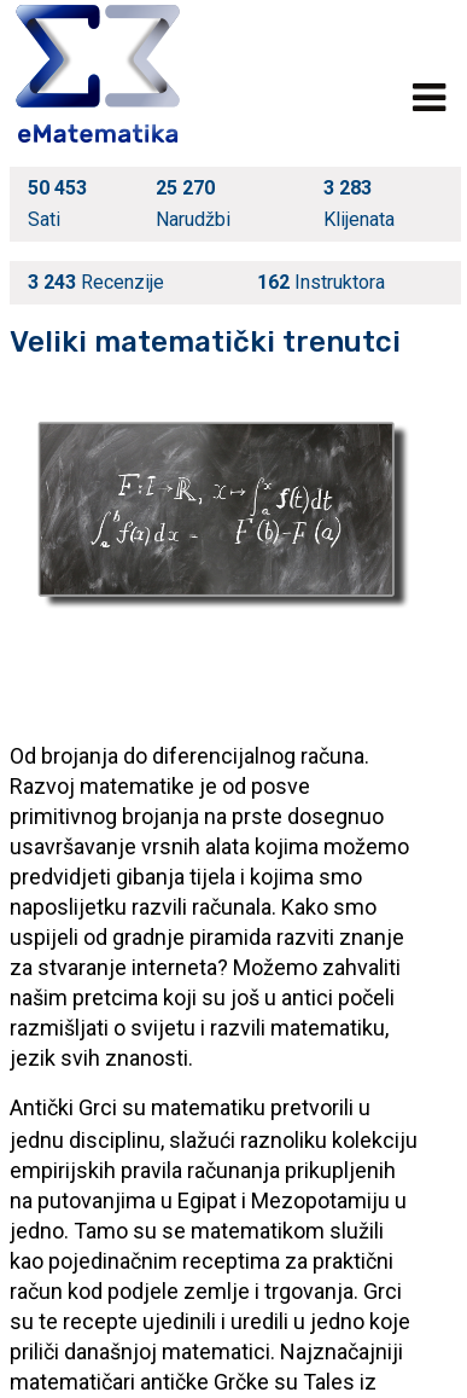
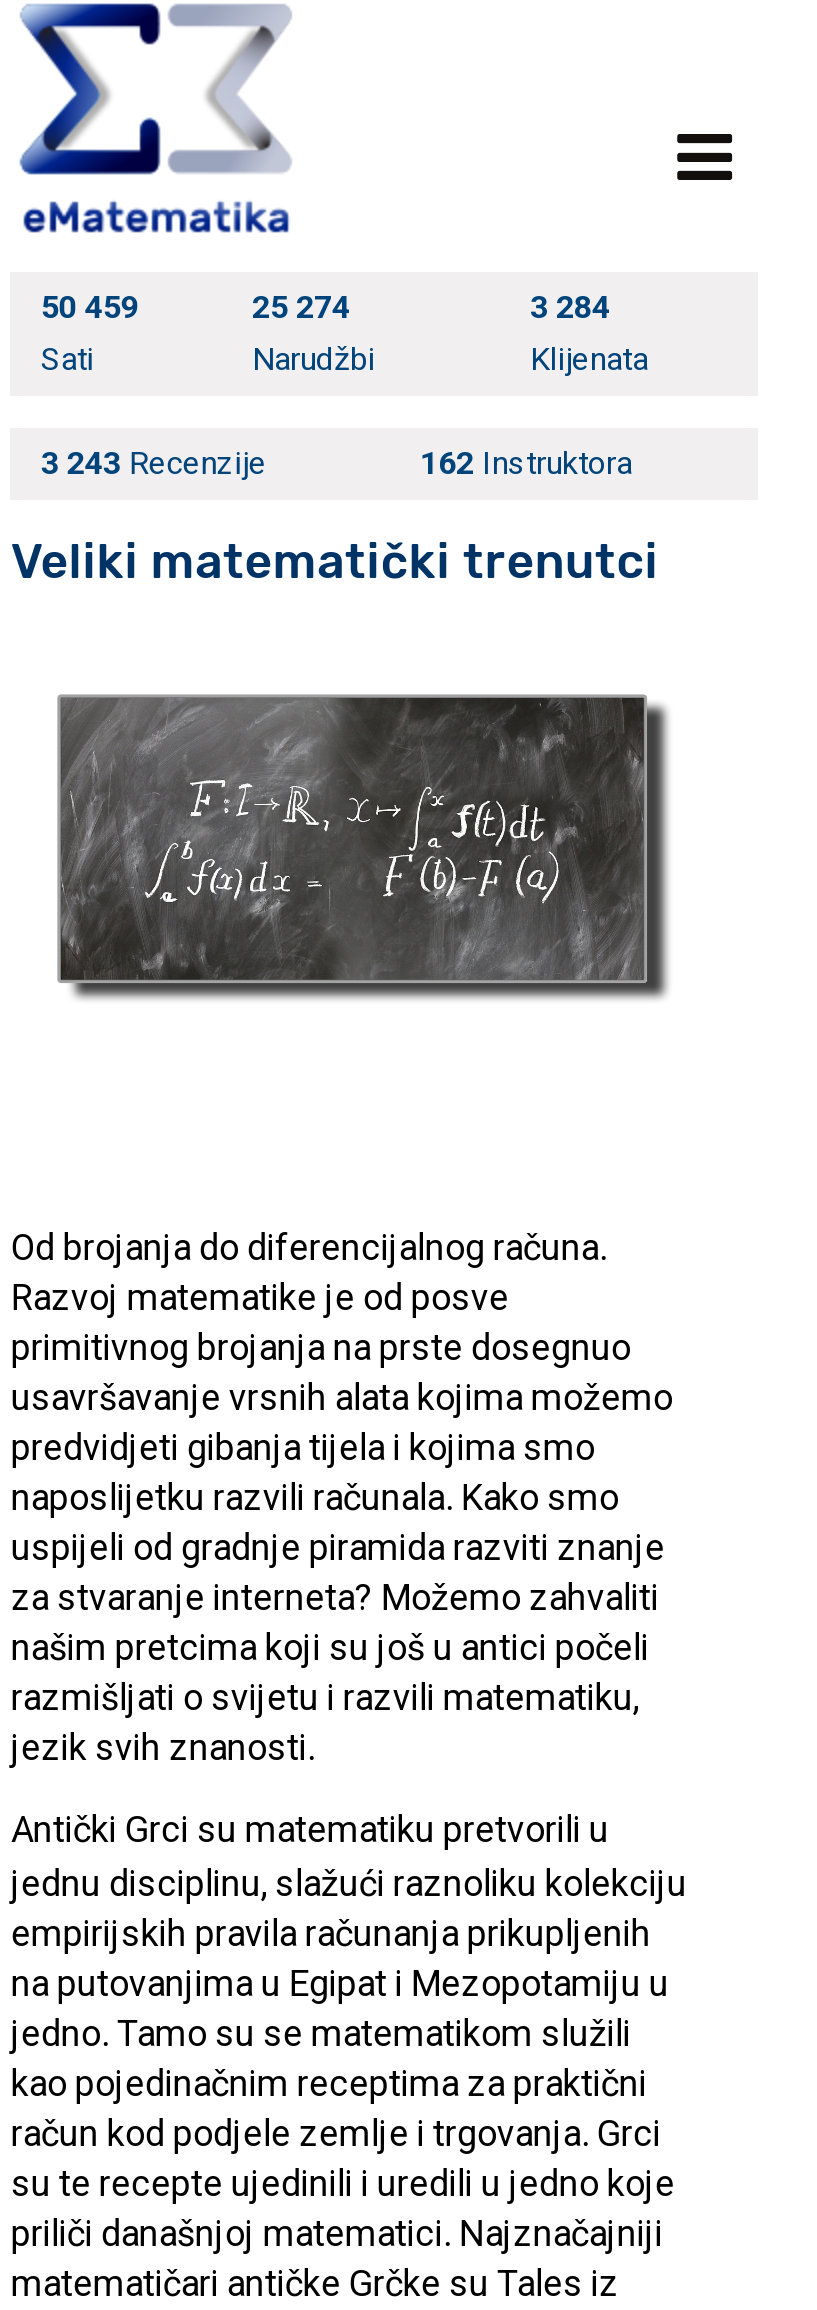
- 50 453
+ 50 459

- 25 270
+ 25 274

- 3 283
+ 3 284
